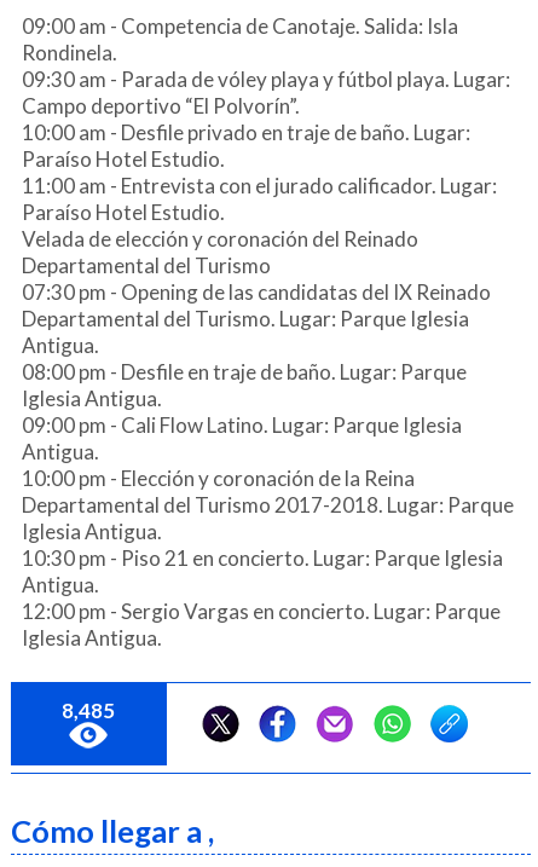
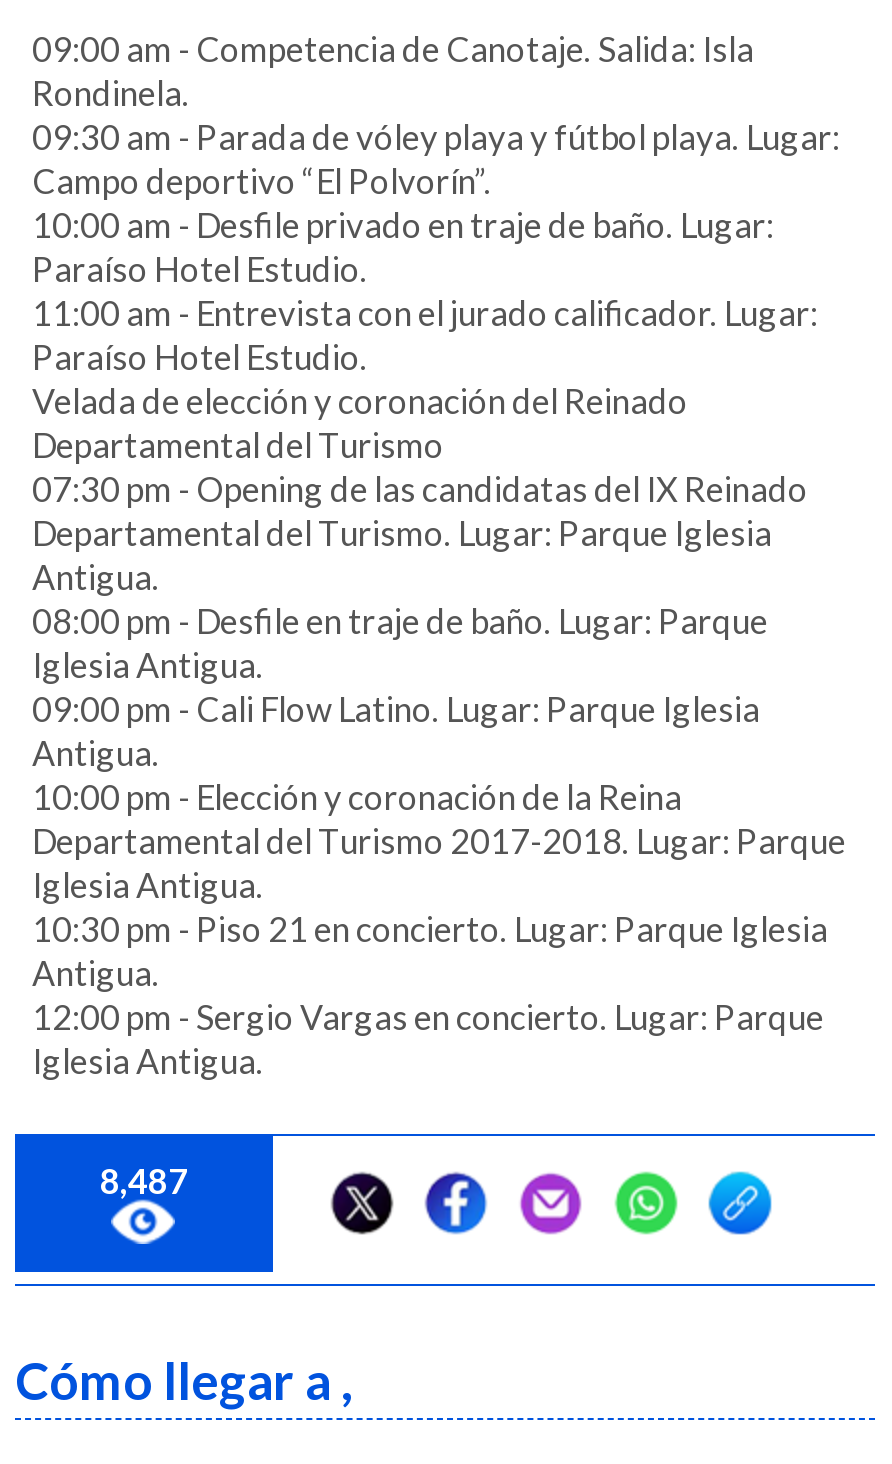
- 8,485
+ 8,487
